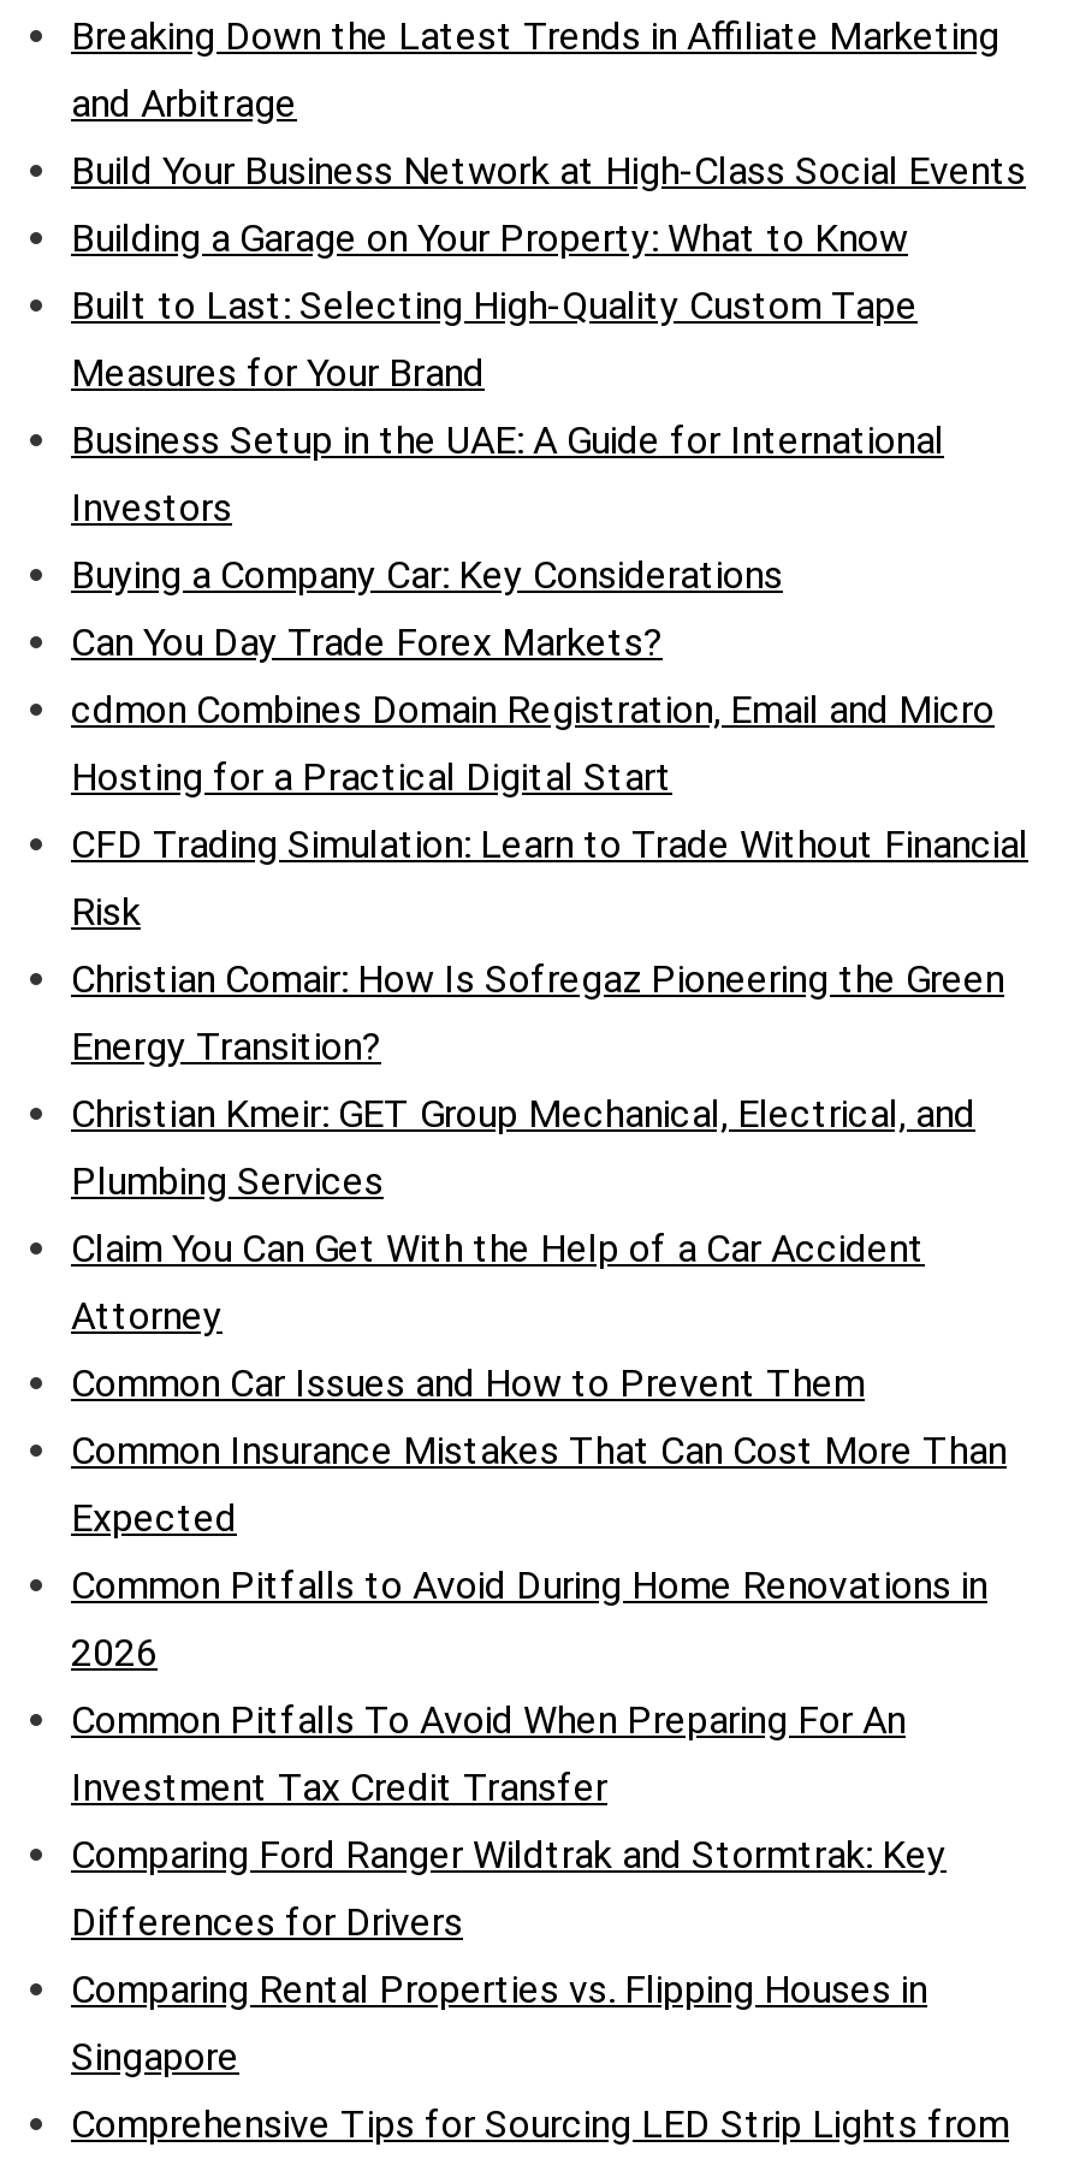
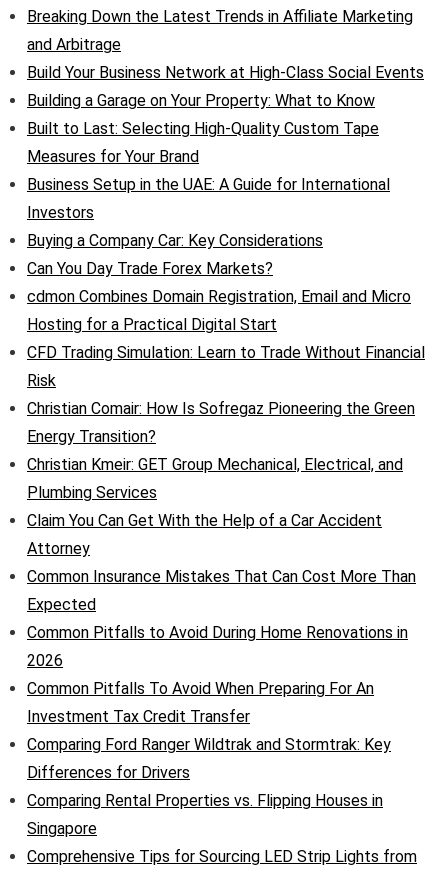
- Common Car Issues and How to Prevent Them
